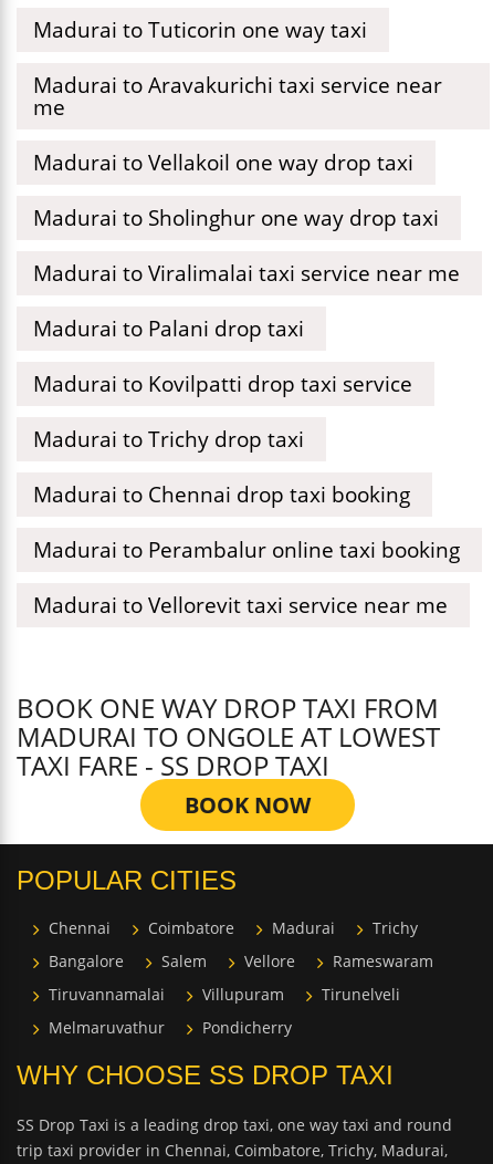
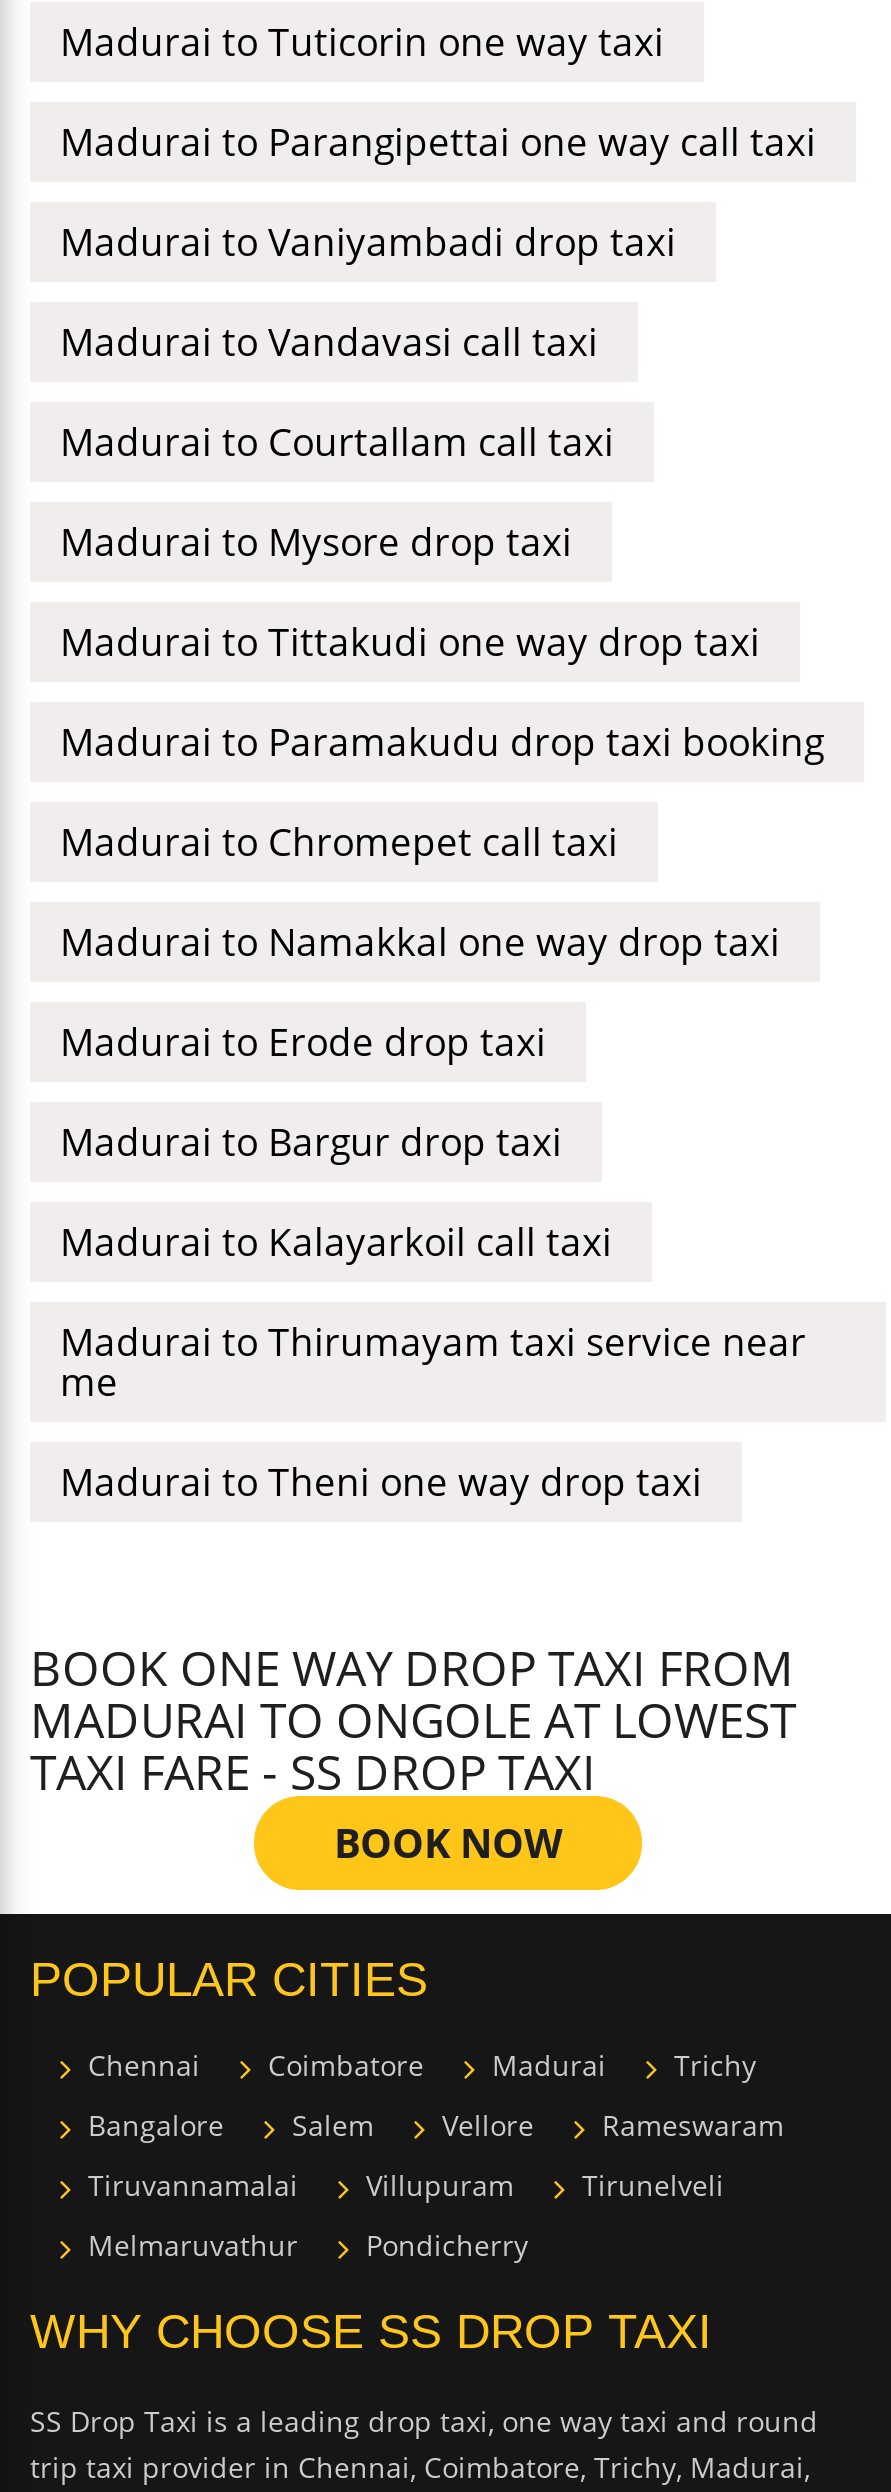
- Madurai to Aravakurichi taxi service near
+ Madurai to Parangipettai one way call taxi
+ Madurai to Vaniyambadi drop taxi
+ Madurai to Vandavasi call taxi
+ Madurai to Courtallam call taxi
+ Madurai to Mysore drop taxi
+ Madurai to Tittakudi one way drop taxi
+ Madurai to Paramakudu drop taxi booking
+ Madurai to Chromepet call taxi
+ Madurai to Namakkal one way drop taxi
+ Madurai to Erode drop taxi
+ Madurai to Bargur drop taxi
+ Madurai to Kalayarkoil call taxi
+ Madurai to Thirumayam taxi service near

moved down: me

- Madurai to Vellakoil one way drop taxi
- Madurai to Sholinghur one way drop taxi
- Madurai to Viralimalai taxi service near me
- Madurai to Palani drop taxi
- Madurai to Kovilpatti drop taxi service
- Madurai to Trichy drop taxi
- Madurai to Chennai drop taxi booking
- Madurai to Perambalur online taxi booking
- Madurai to Vellorevit taxi service near me
+ Madurai to Theni one way drop taxi
